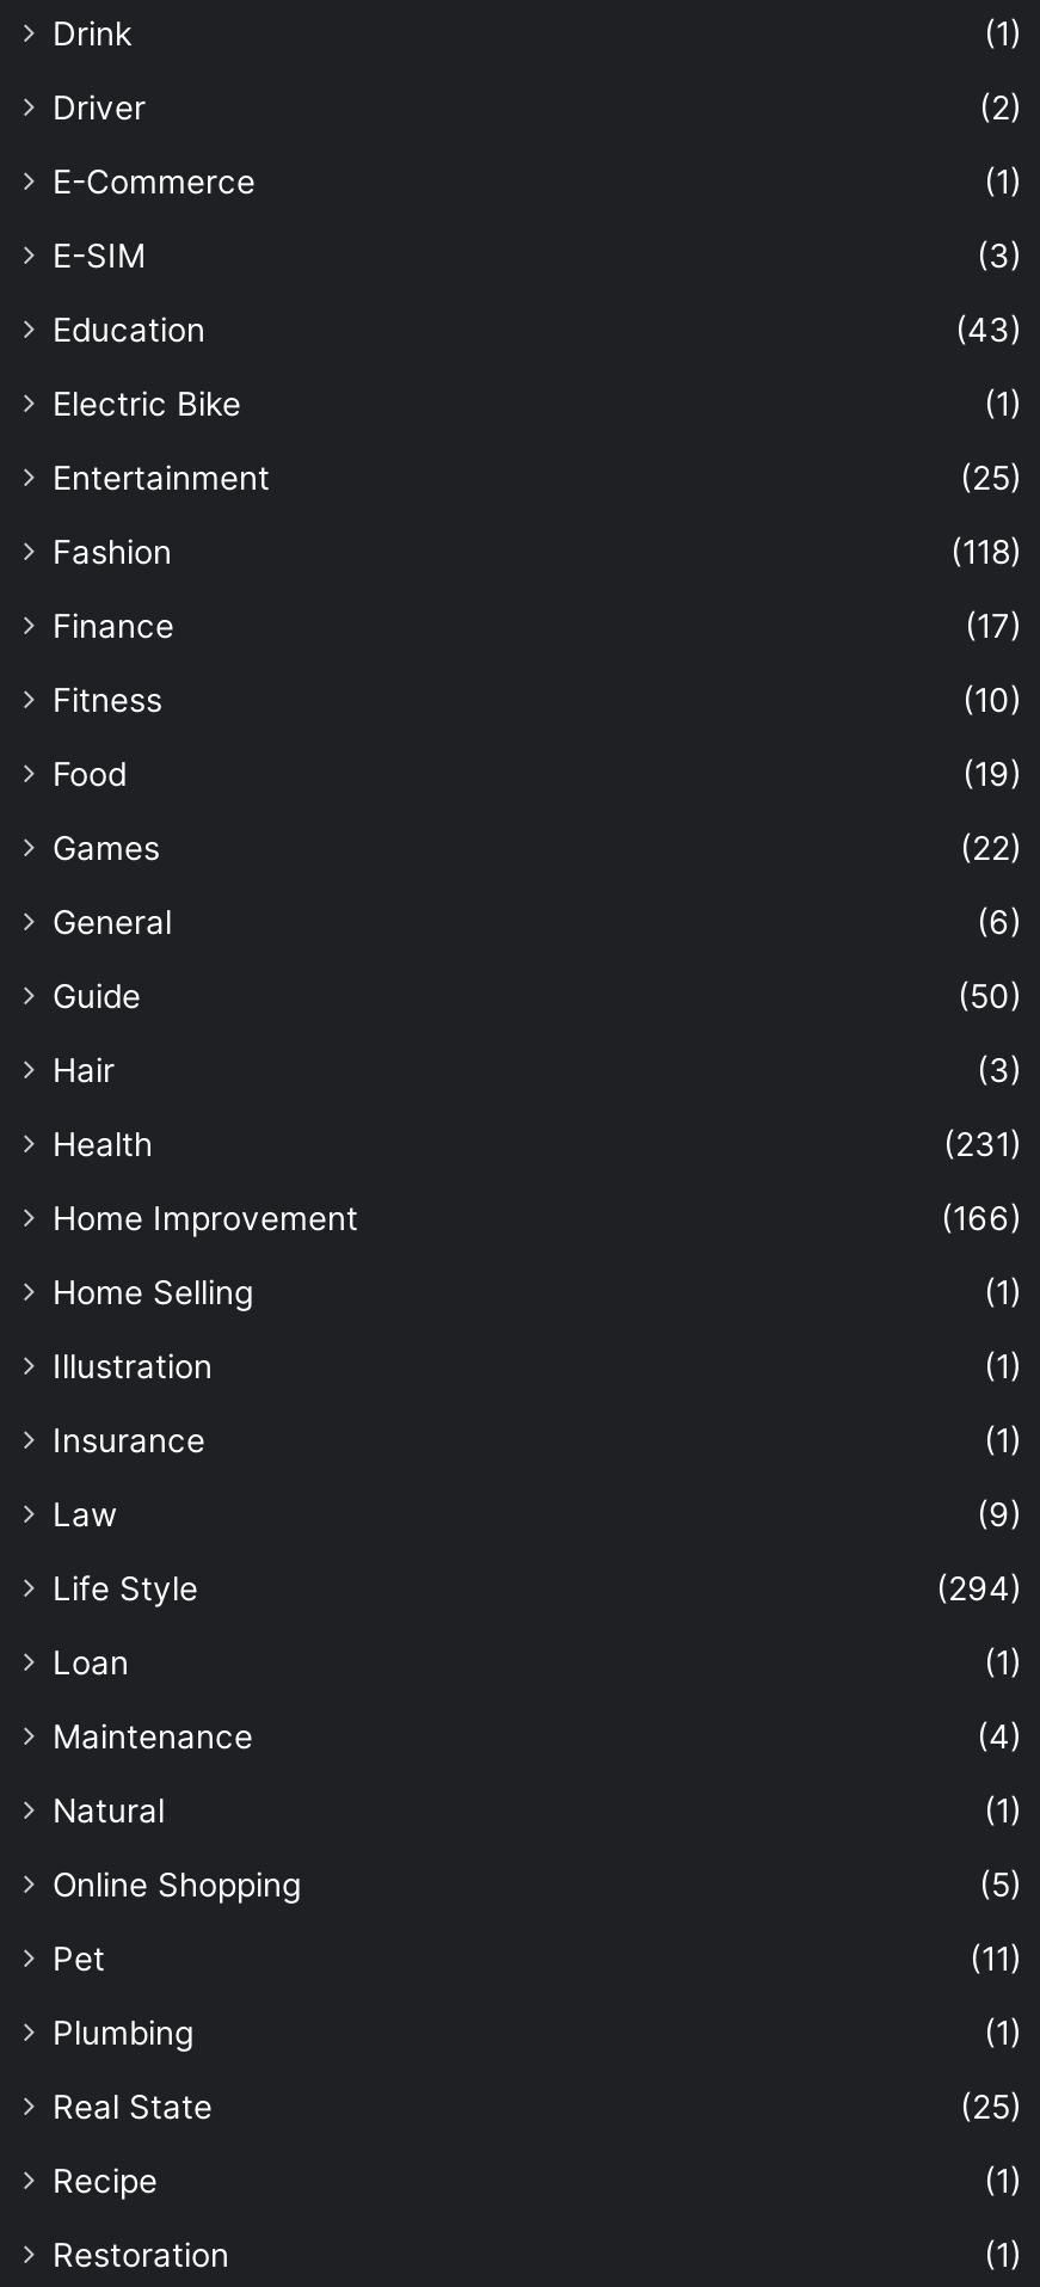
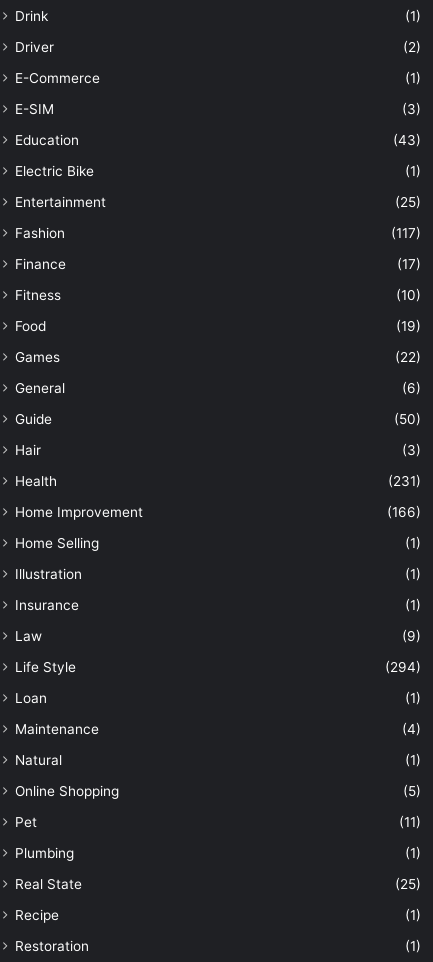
- (118)
+ (117)
